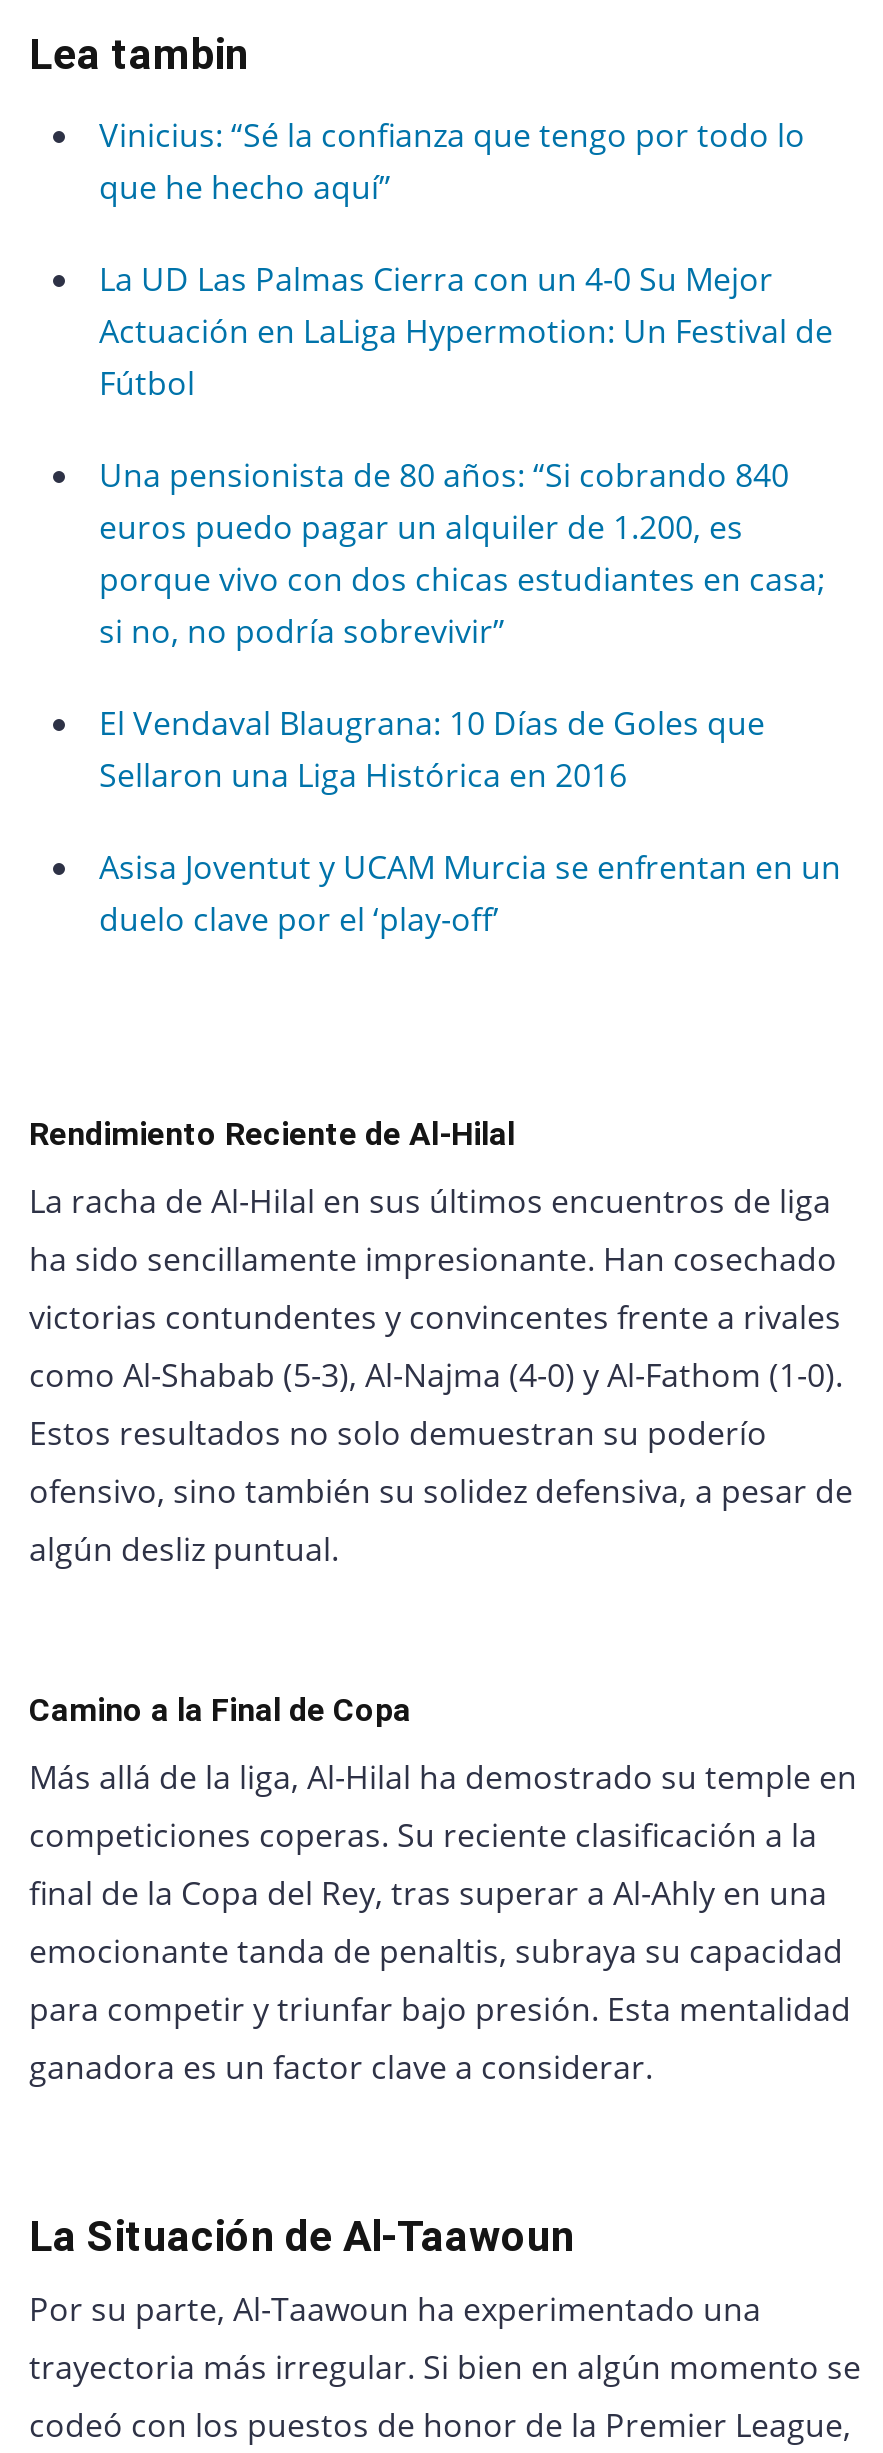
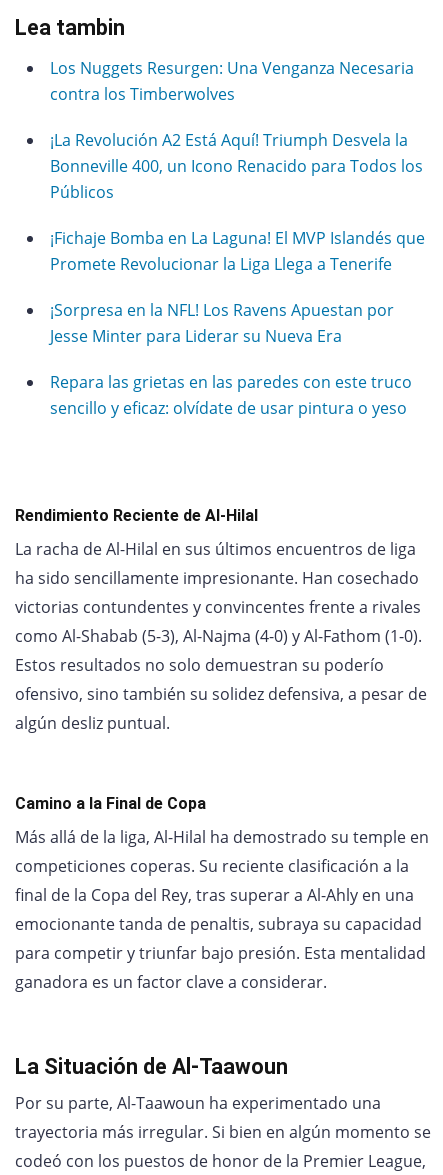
- Vinicius: “Sé la confianza que tengo por todo lo
- que he hecho aquí”
+ Los Nuggets Resurgen: Una Venganza Necesaria
+ contra los Timberwolves

- La UD Las Palmas Cierra con un 4-0 Su Mejor
- Actuación en LaLiga Hypermotion: Un Festival de
- Fútbol
+ ¡La Revolución A2 Está Aquí! Triumph Desvela la
+ Bonneville 400, un Icono Renacido para Todos los
+ Públicos

- Una pensionista de 80 años: “Si cobrando 840
- euros puedo pagar un alquiler de 1.200, es
- porque vivo con dos chicas estudiantes en casa;
- si no, no podría sobrevivir”
+ ¡Fichaje Bomba en La Laguna! El MVP Islandés que
+ Promete Revolucionar la Liga Llega a Tenerife

- El Vendaval Blaugrana: 10 Días de Goles que
- Sellaron una Liga Histórica en 2016
+ ¡Sorpresa en la NFL! Los Ravens Apuestan por
+ Jesse Minter para Liderar su Nueva Era

- Asisa Joventut y UCAM Murcia se enfrentan en un
- duelo clave por el ‘play-off’
+ Repara las grietas en las paredes con este truco
+ sencillo y eficaz: olvídate de usar pintura o yeso
